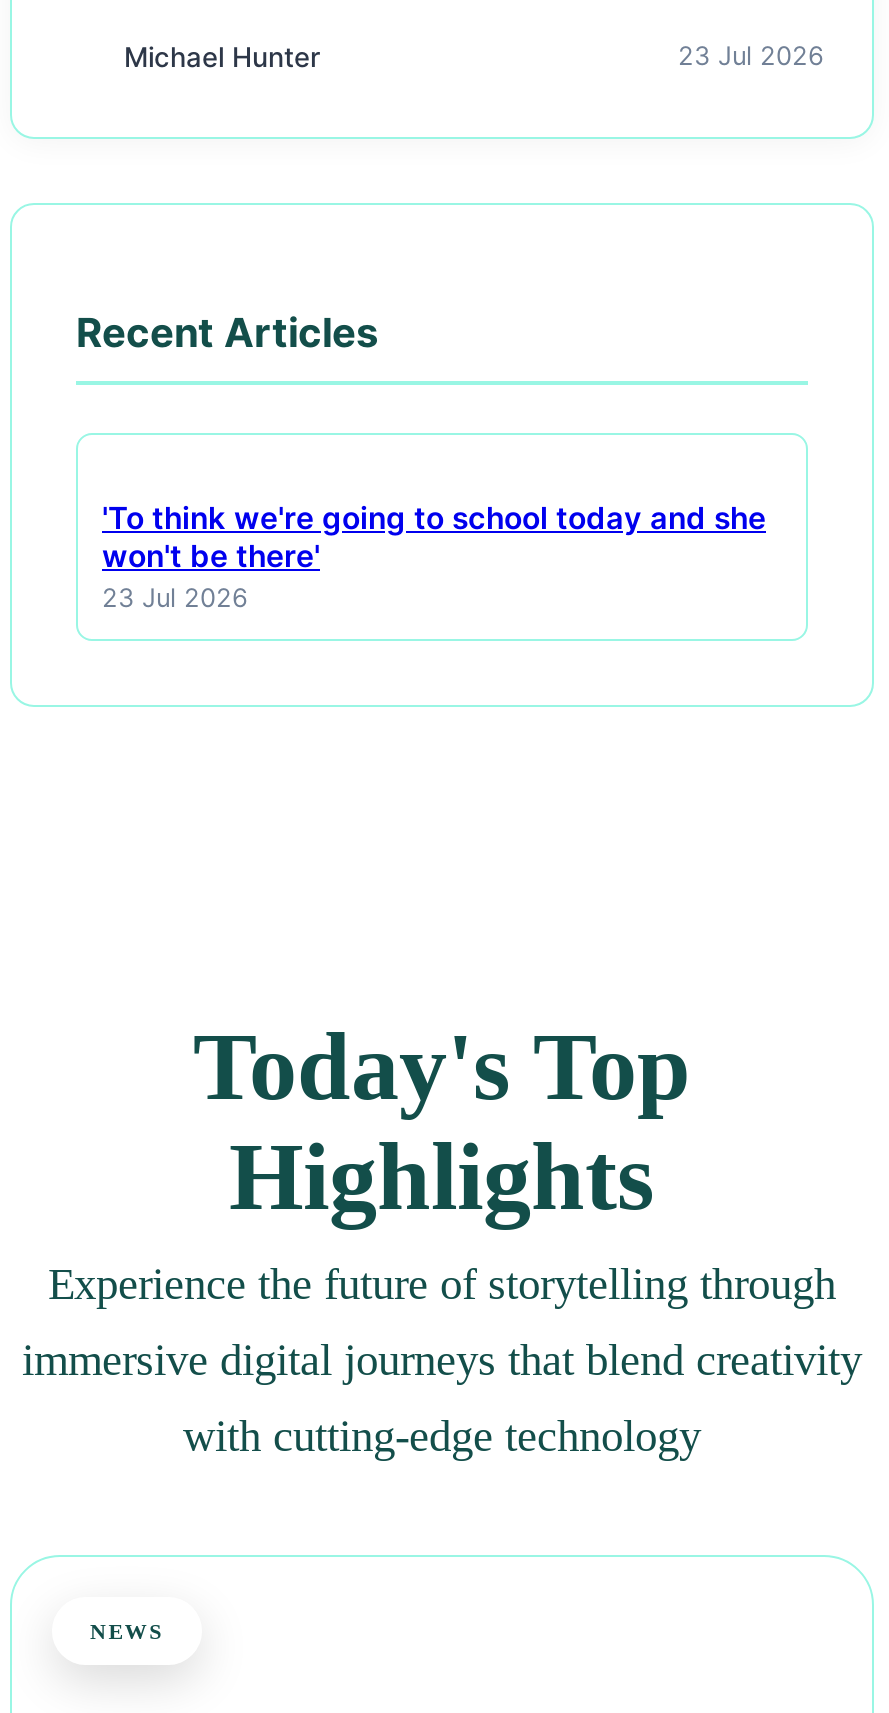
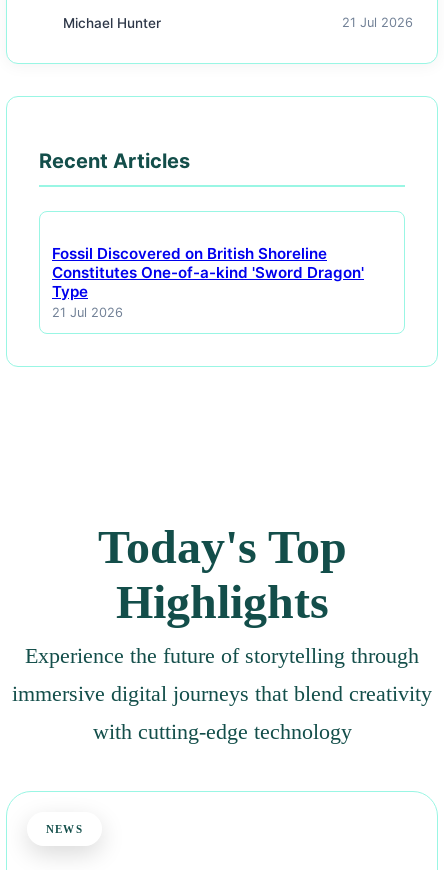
- 23 Jul 2026
+ 21 Jul 2026

- 'To think we're going to school today and she
- won't be there'
- 23 Jul 2026
+ Fossil Discovered on British Shoreline
+ Constitutes One-of-a-kind 'Sword Dragon'
+ Type
+ 21 Jul 2026
